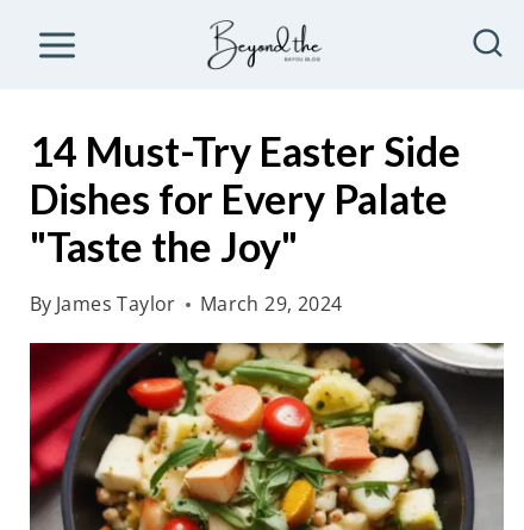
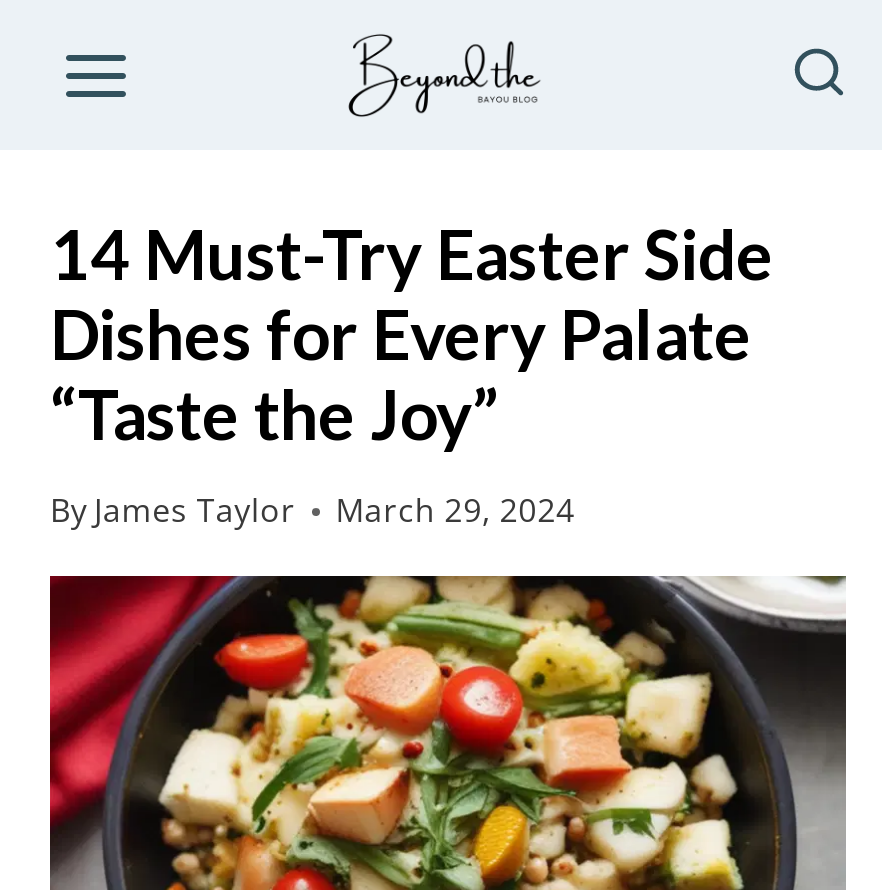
- "Taste the Joy"
+ “Taste the Joy”
